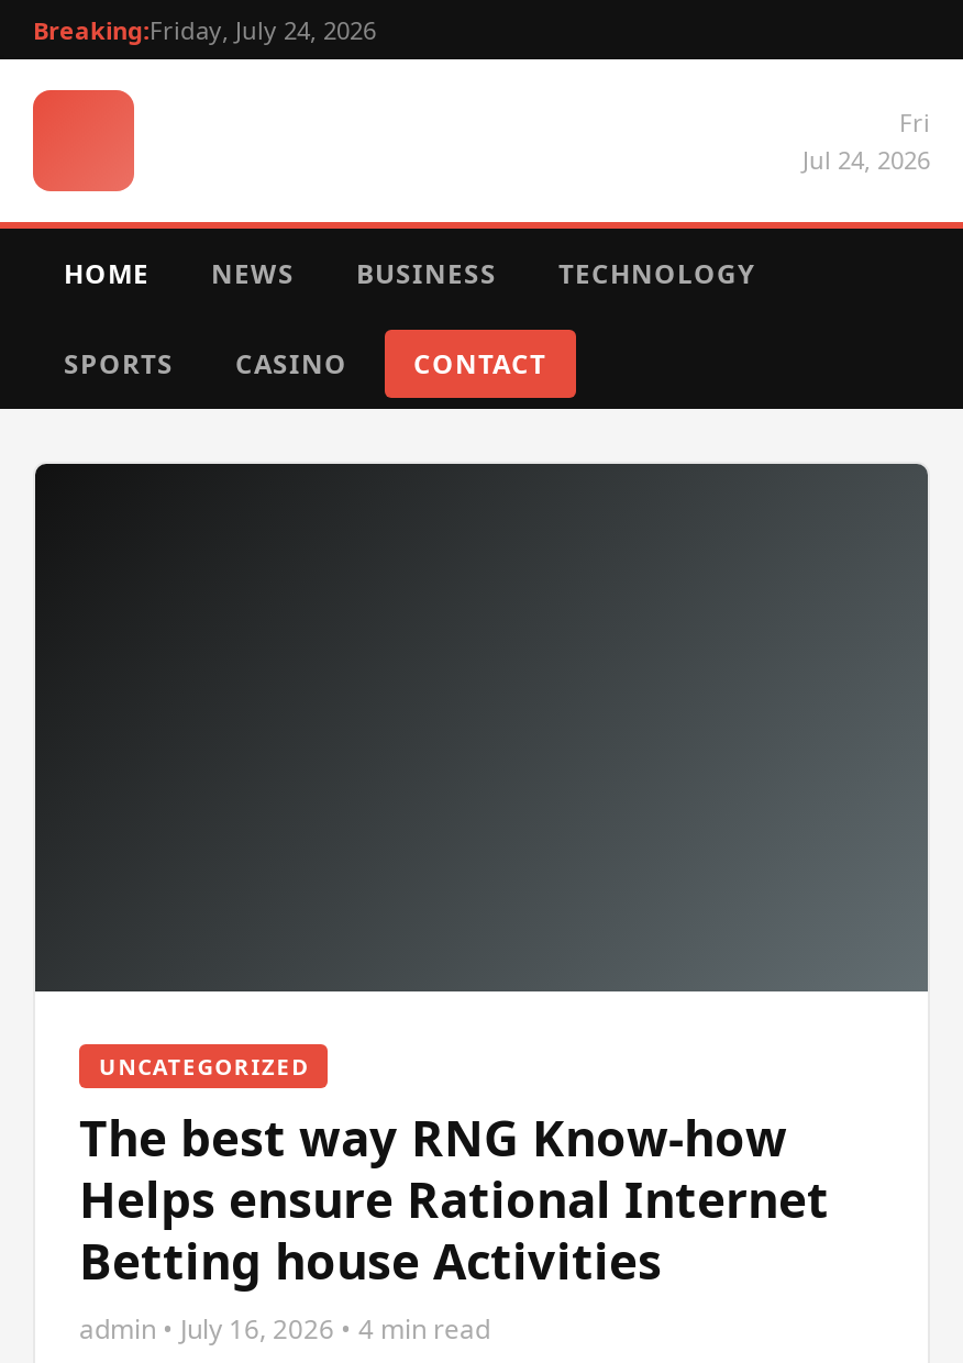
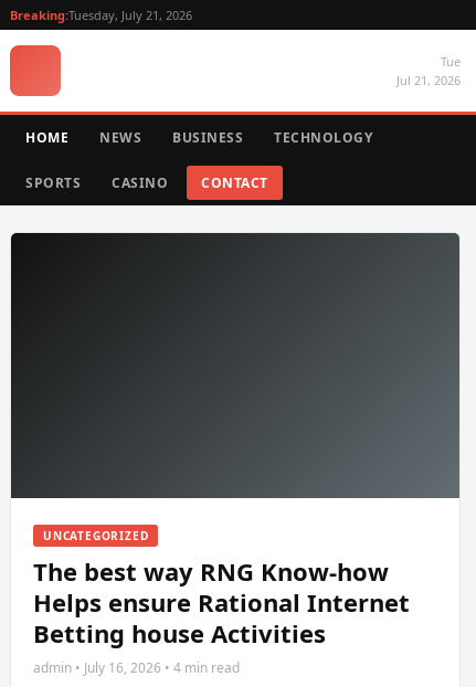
- Breaking:Friday, July 24, 2026
+ Breaking:Tuesday, July 21, 2026

- Fri
- Jul 24, 2026
+ Tue
+ Jul 21, 2026
